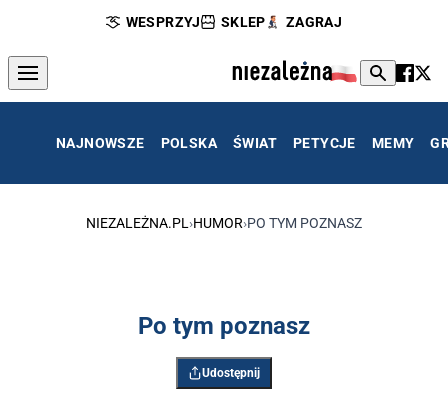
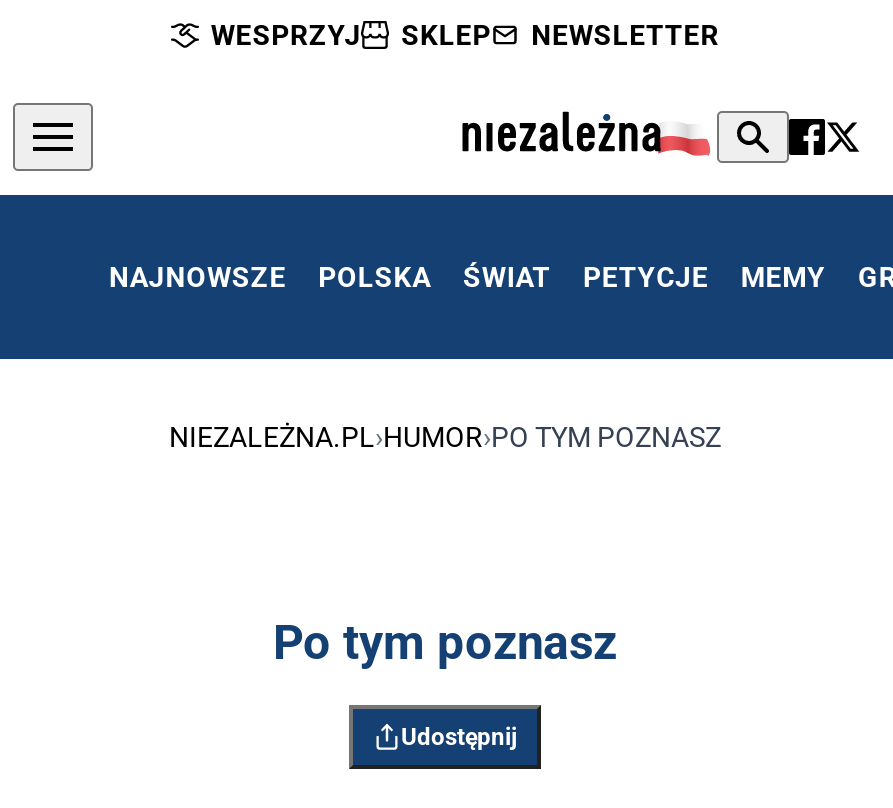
- ZAGRAJ
+ NEWSLETTER
